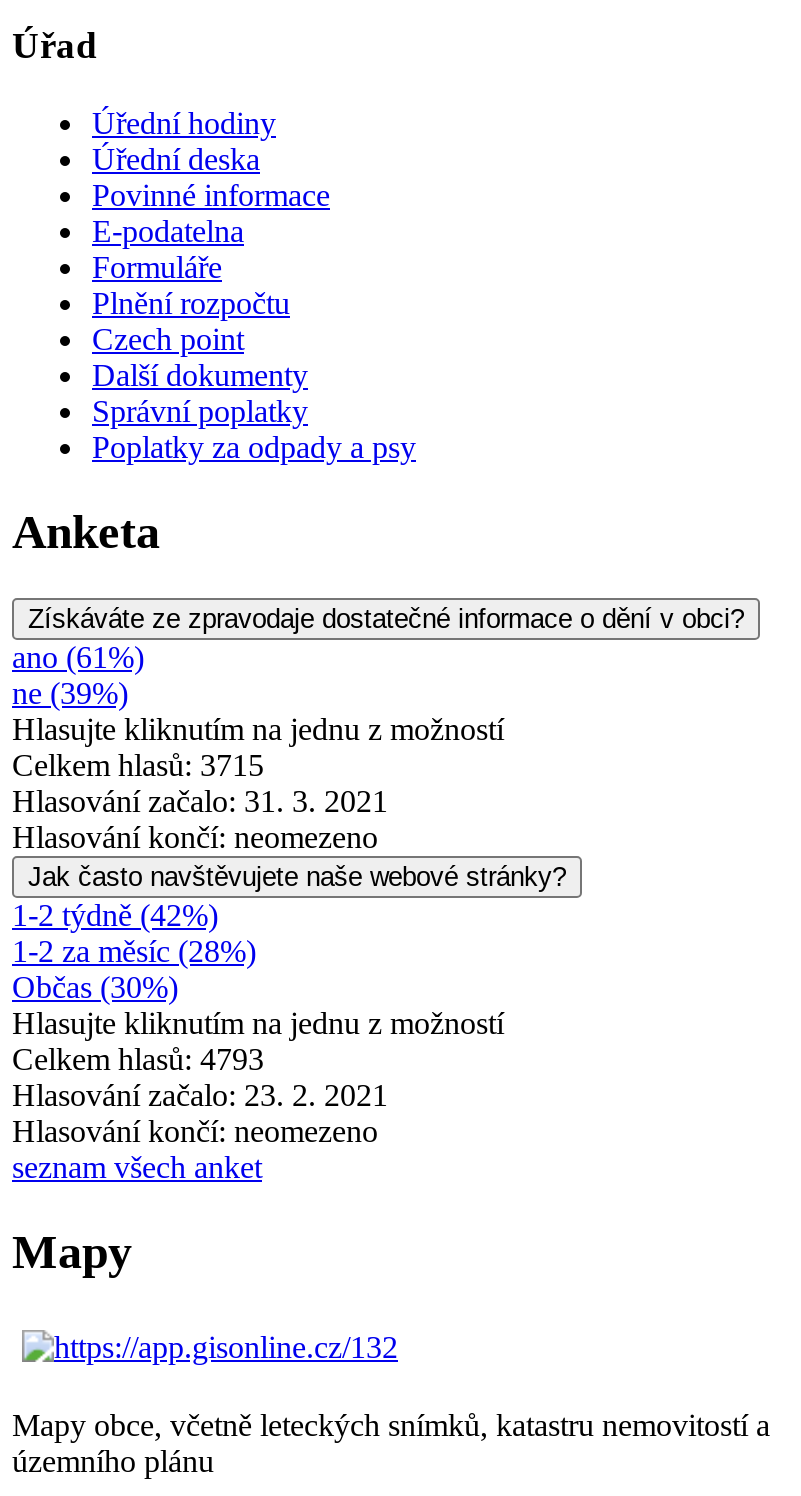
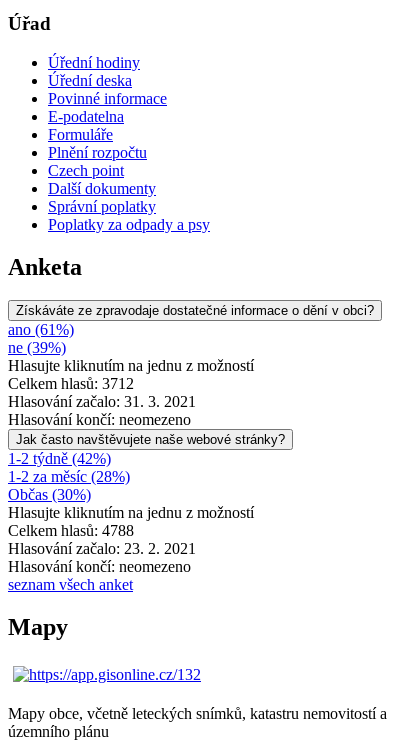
- Celkem hlasů: 3715
+ Celkem hlasů: 3712

- Celkem hlasů: 4793
+ Celkem hlasů: 4788
